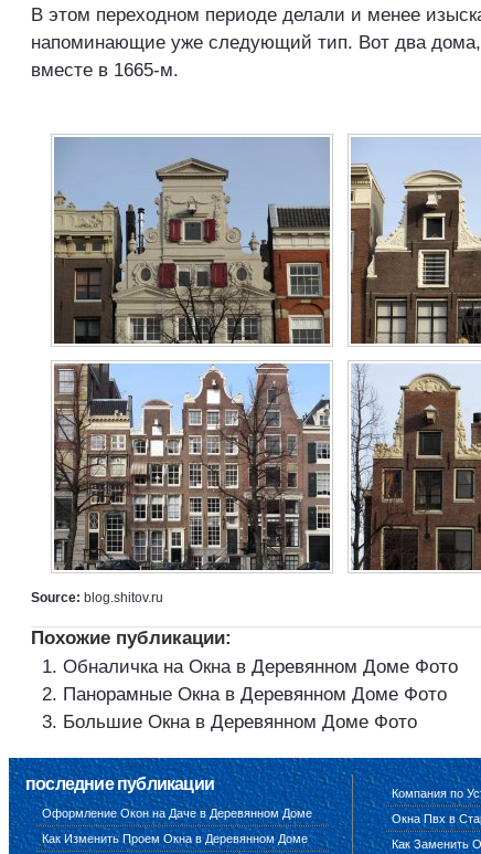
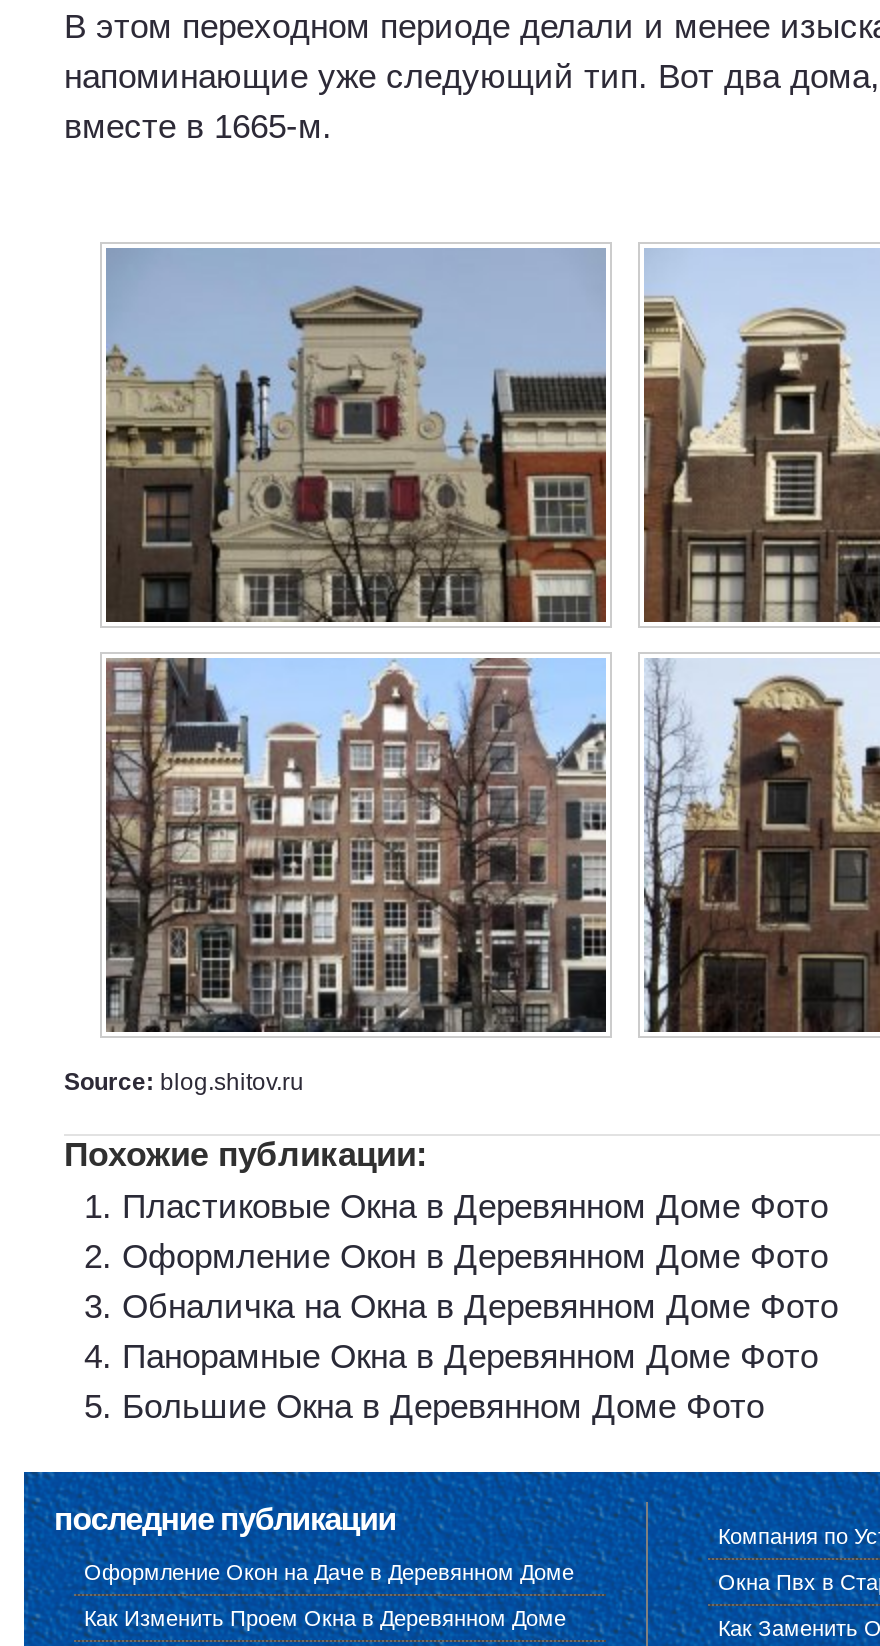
+ Пластиковые Окна в Деревянном Доме Фото
+ Оформление Окон в Деревянном Доме Фото
